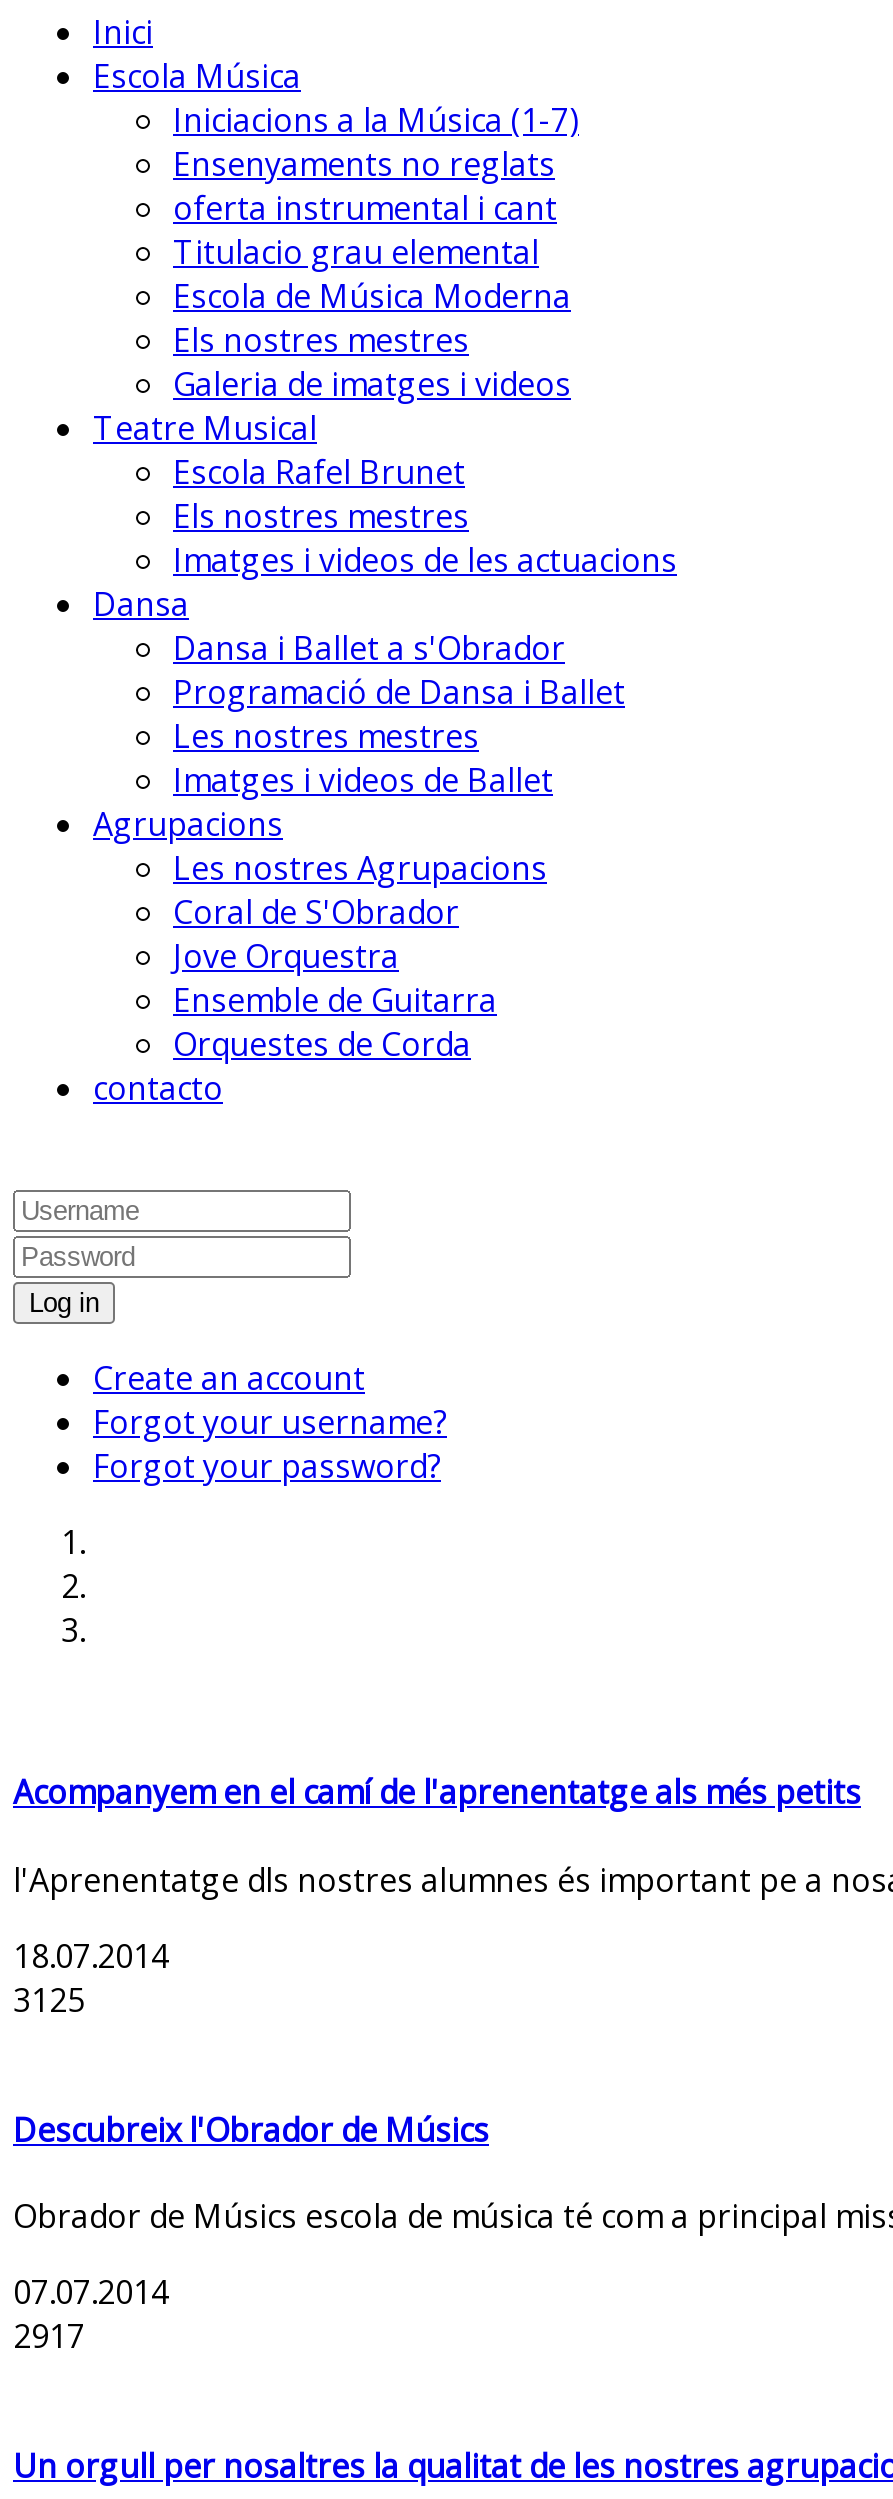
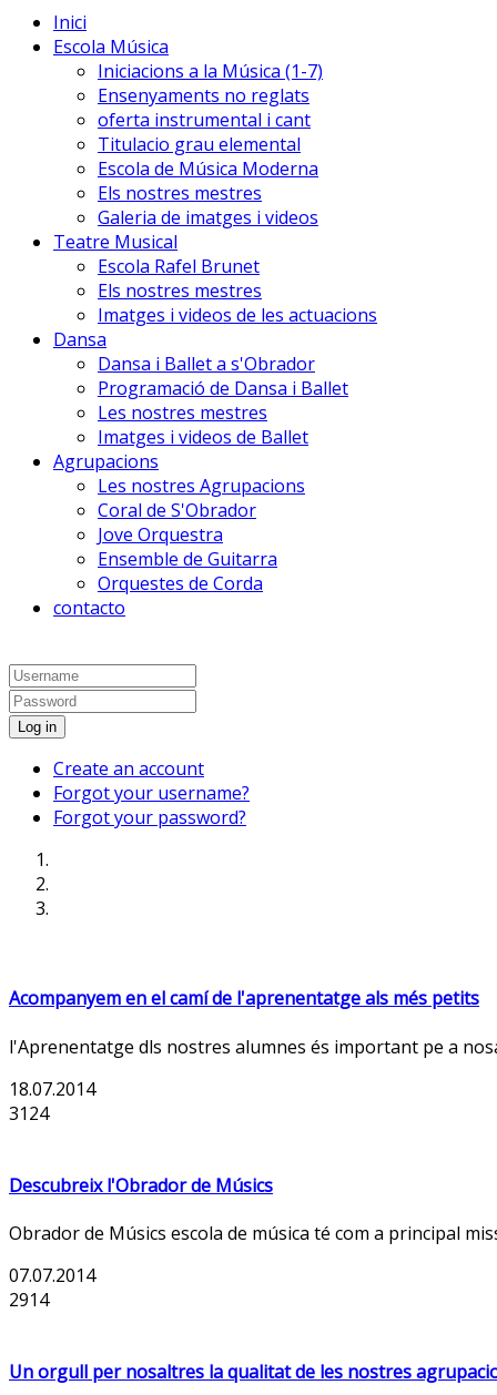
- 3125
+ 3124

- 2917
+ 2914
